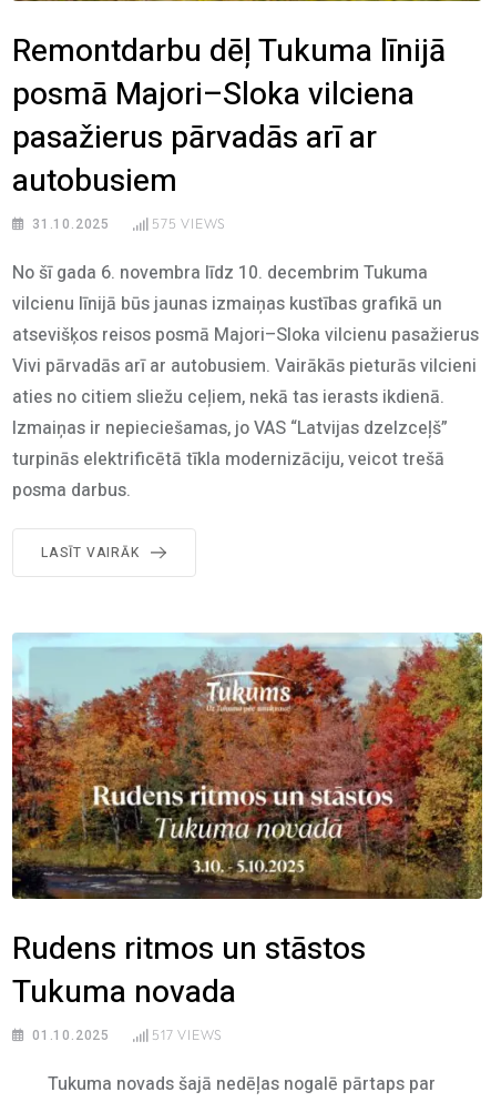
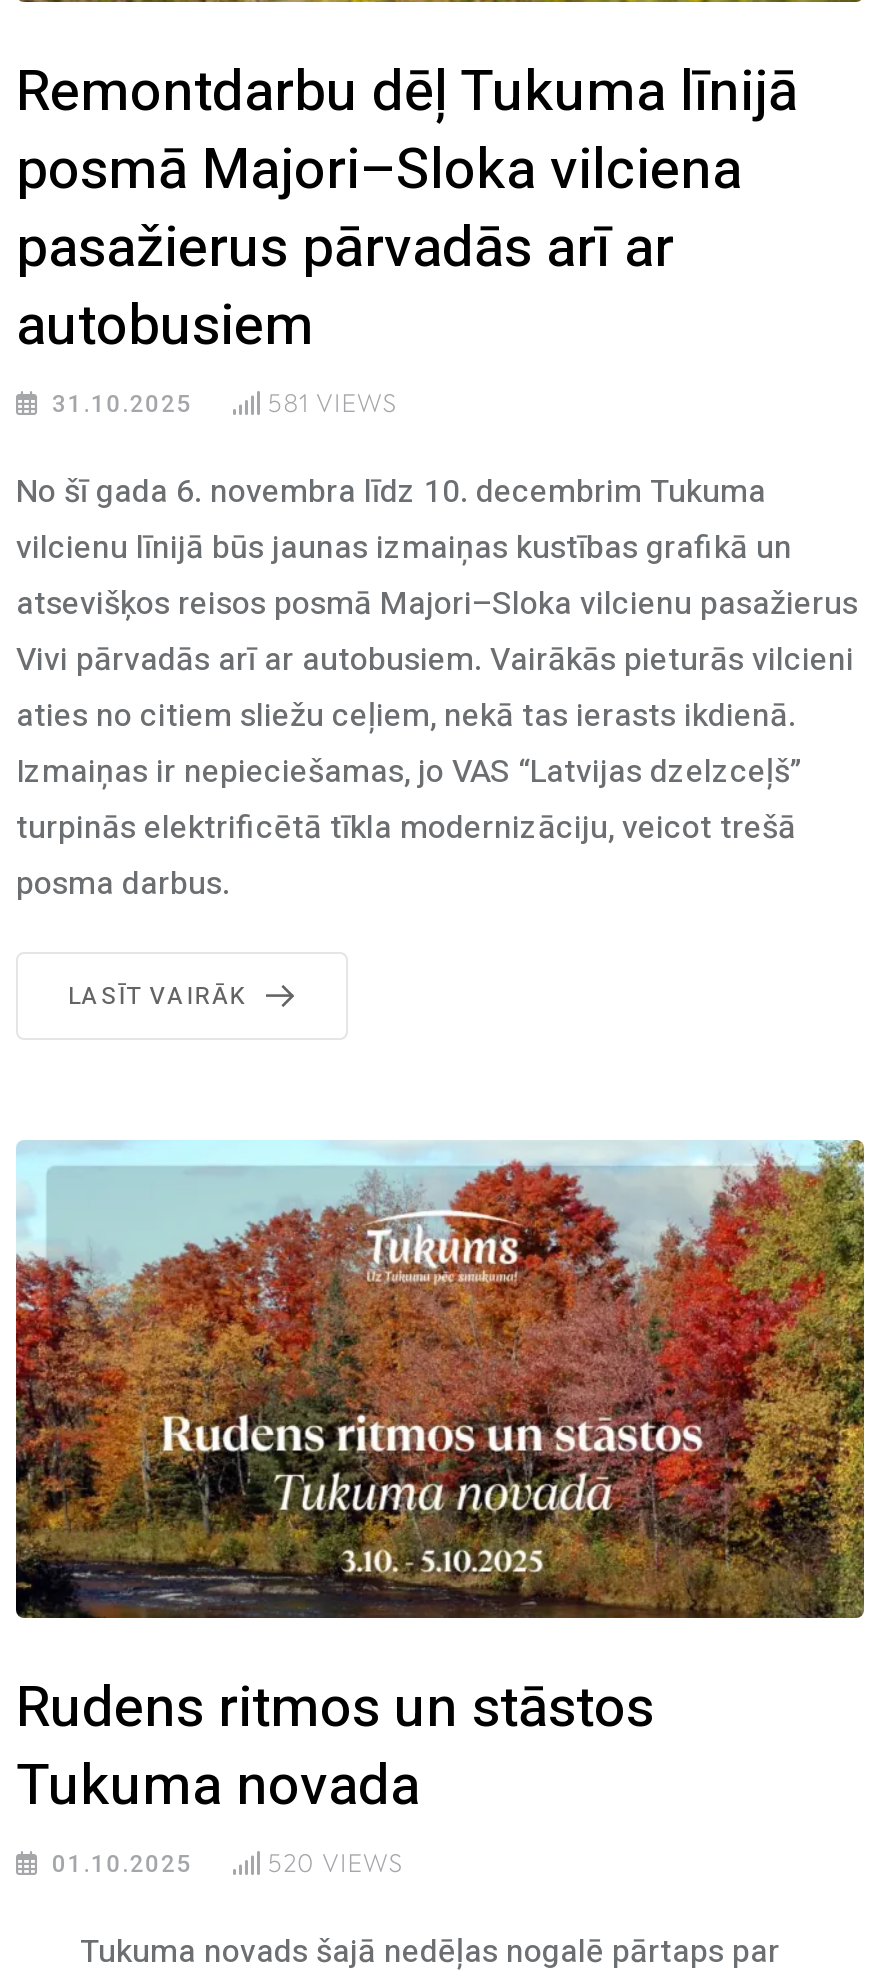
- 575 VIEWS
+ 581 VIEWS

- 517 VIEWS
+ 520 VIEWS
